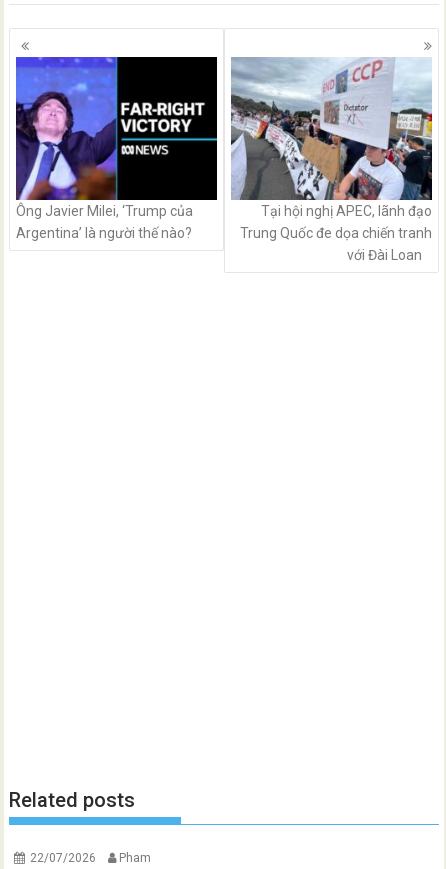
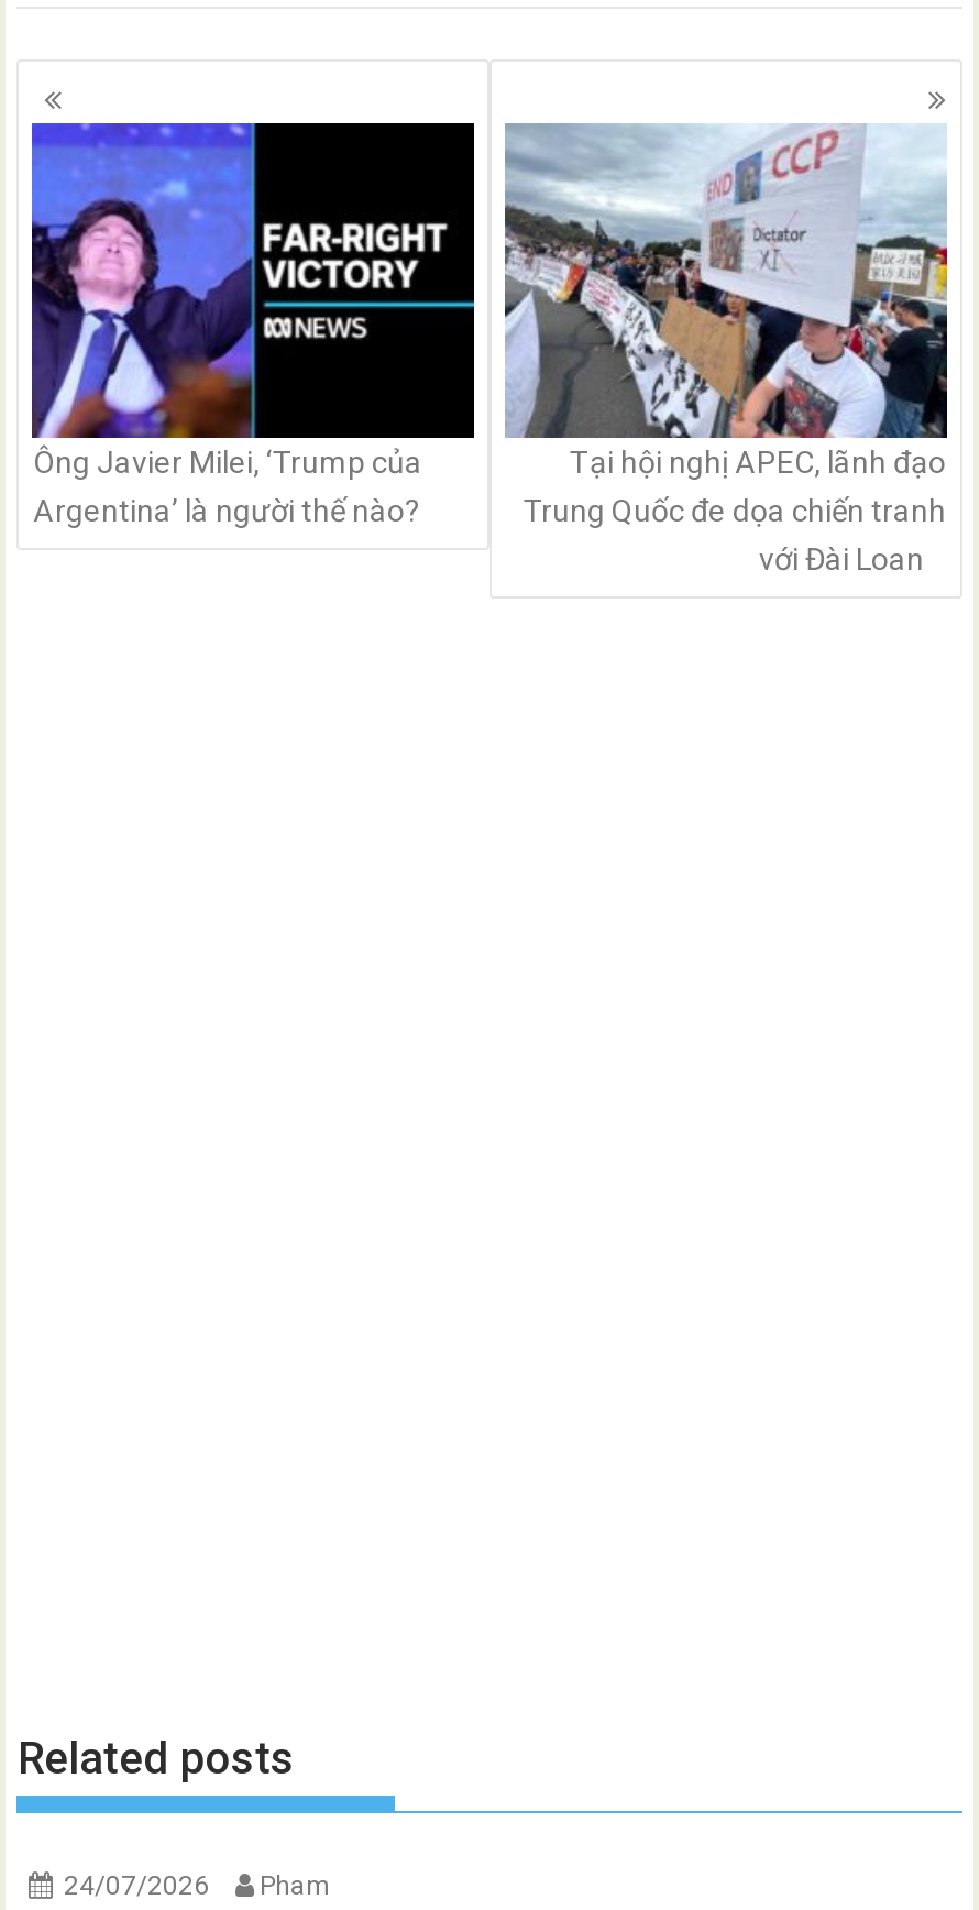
- 22/07/2026 Pham
+ 24/07/2026 Pham
